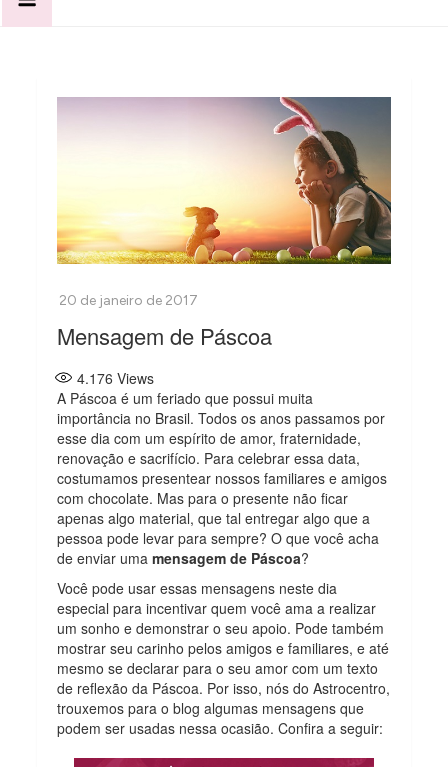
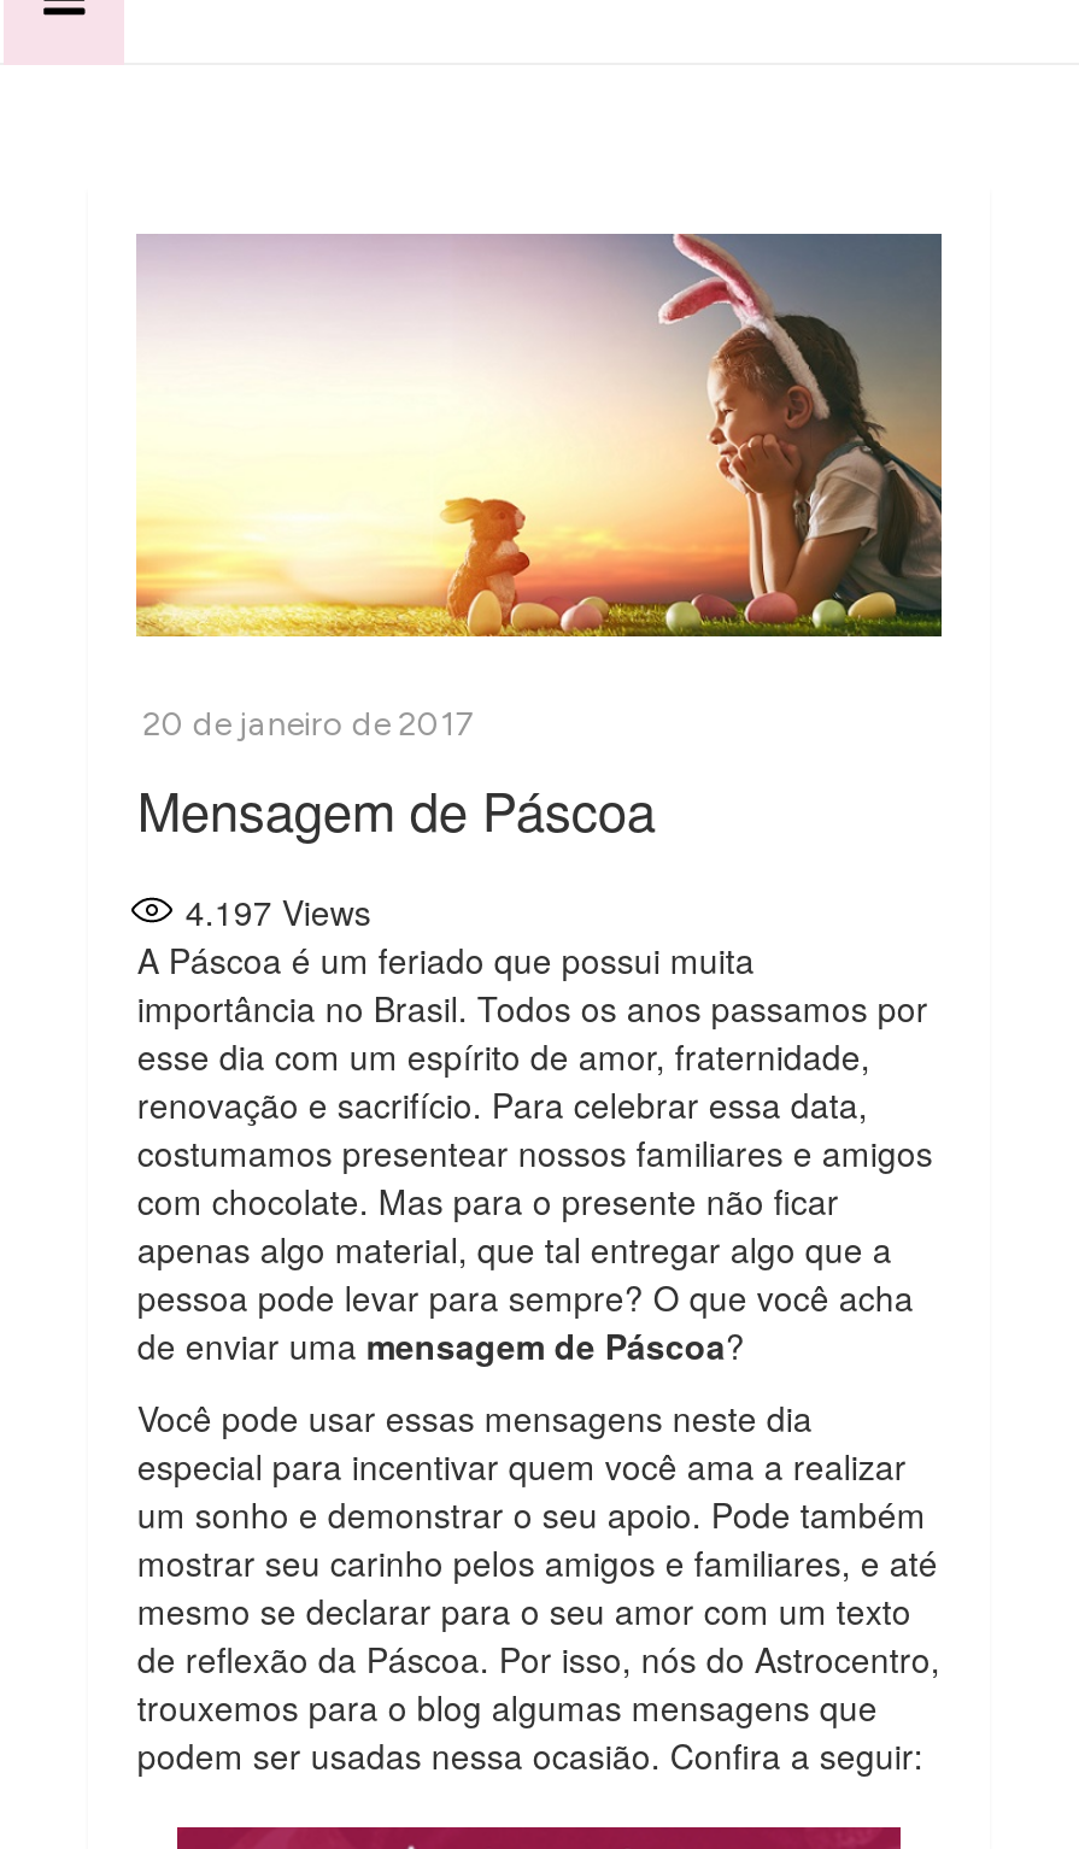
- 4.176 Views
+ 4.197 Views
